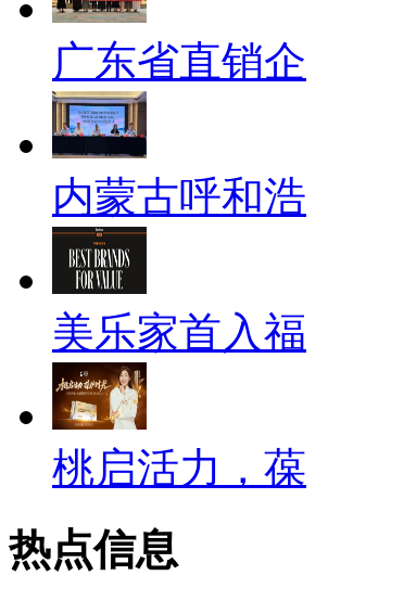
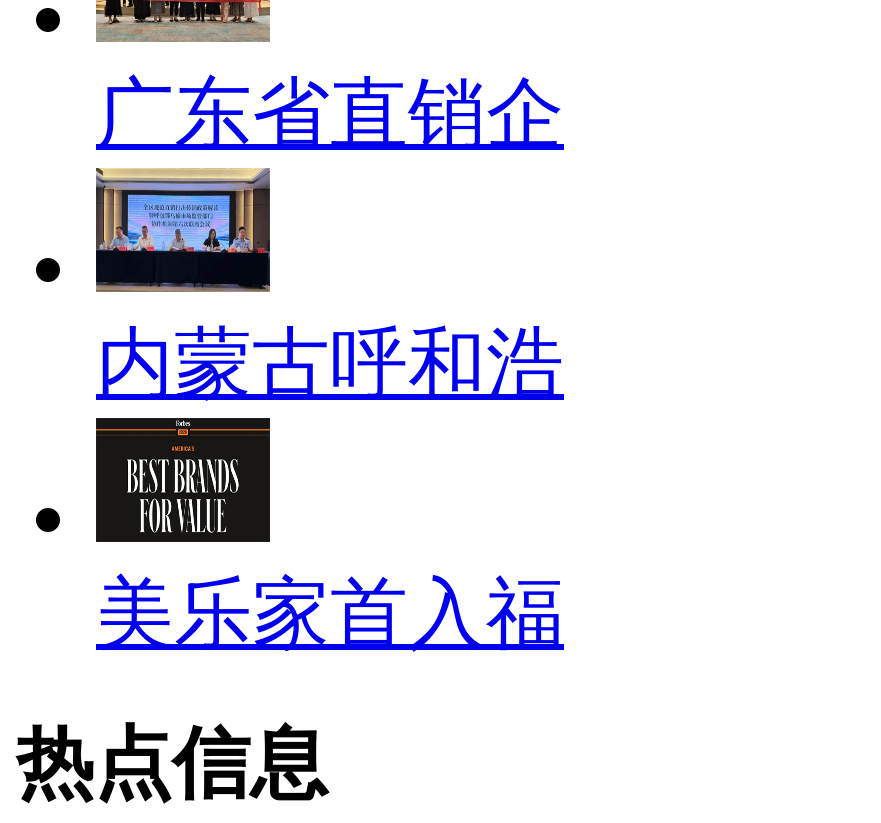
- [image]
- 桃启活力，葆
